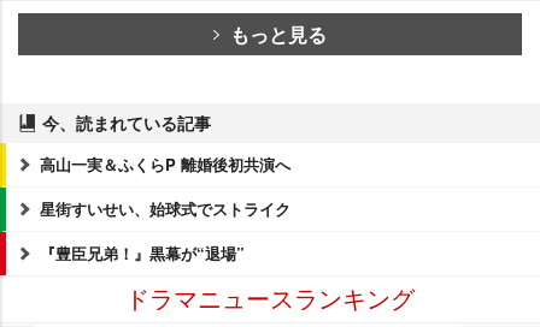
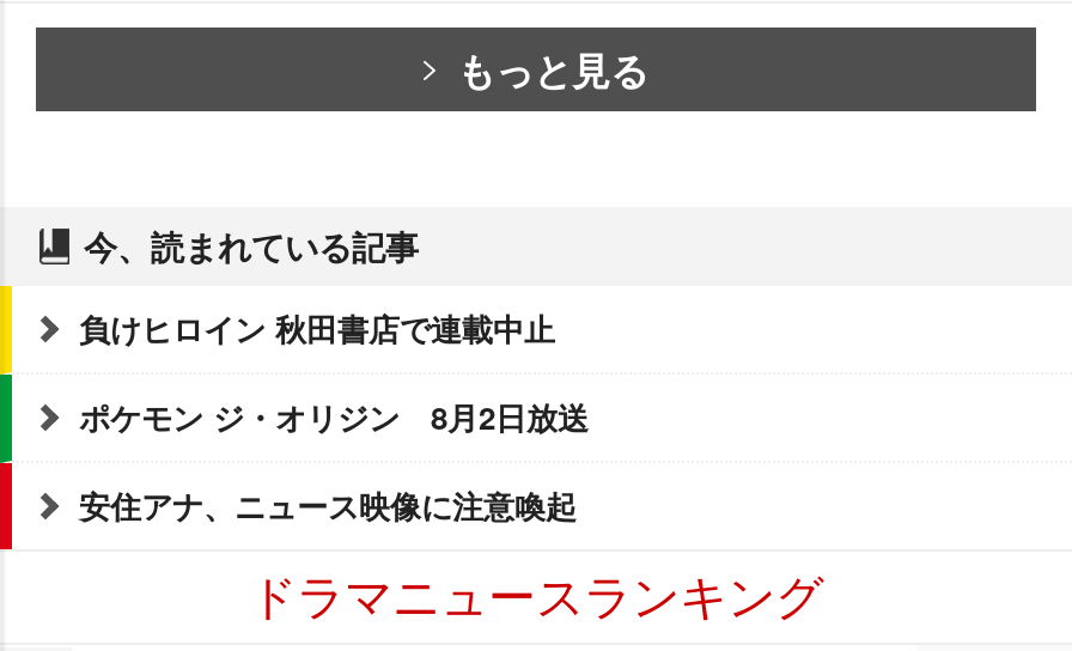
- 高山一実＆ふくらP 離婚後初共演へ
+ 負けヒロイン 秋田書店で連載中止

- 星街すいせい、始球式でストライク
+ ポケモン ジ・オリジン 8月2日放送

- 『豊臣兄弟！』黒幕が“退場”
+ 安住アナ、ニュース映像に注意喚起
